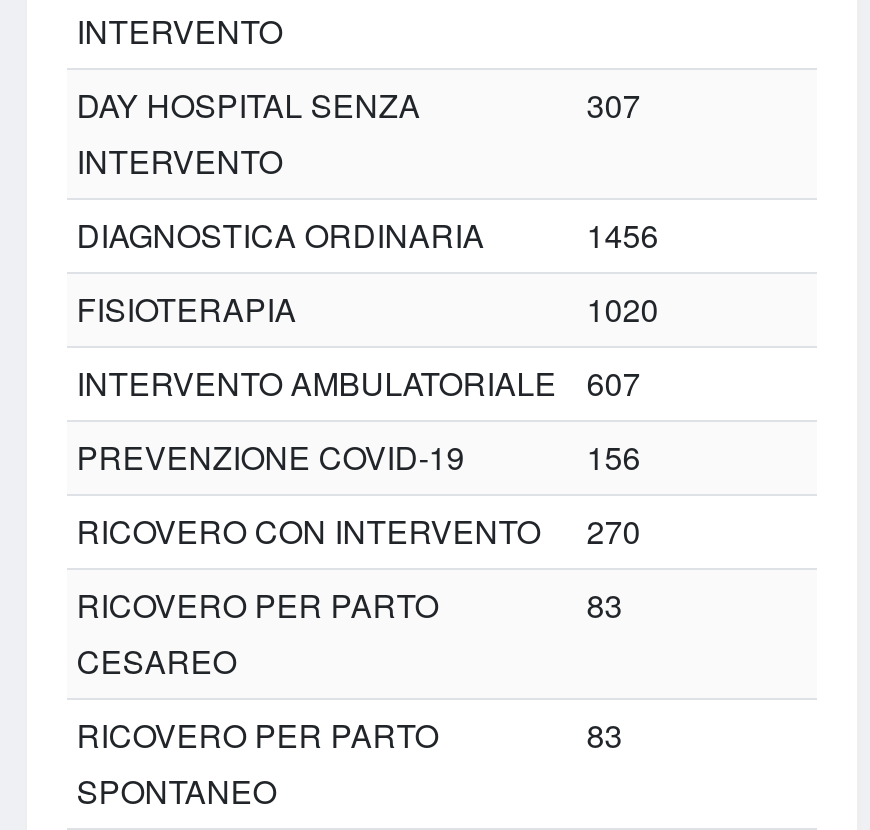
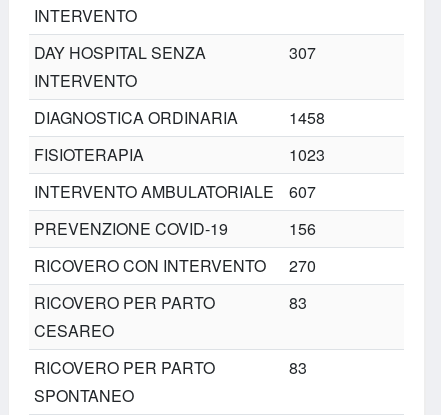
- 1456
+ 1458

- 1020
+ 1023
